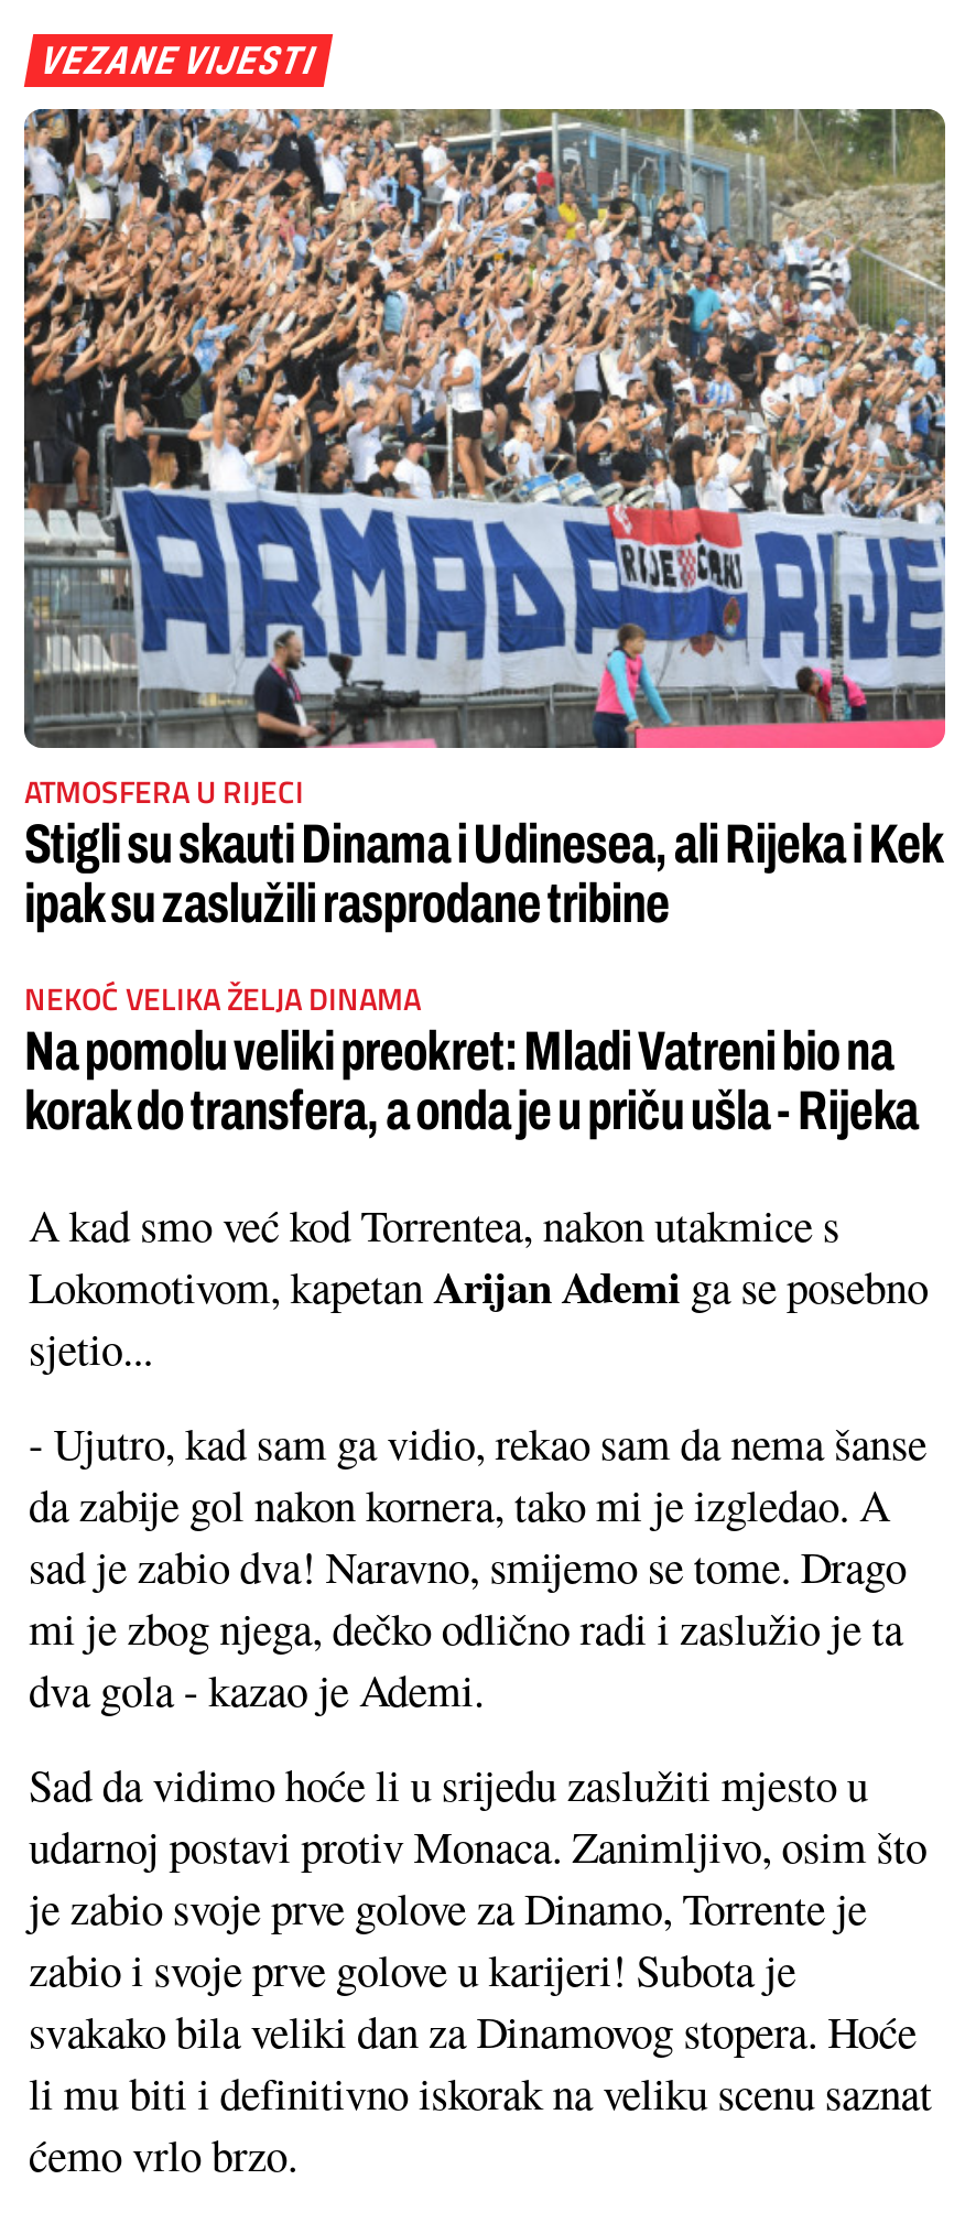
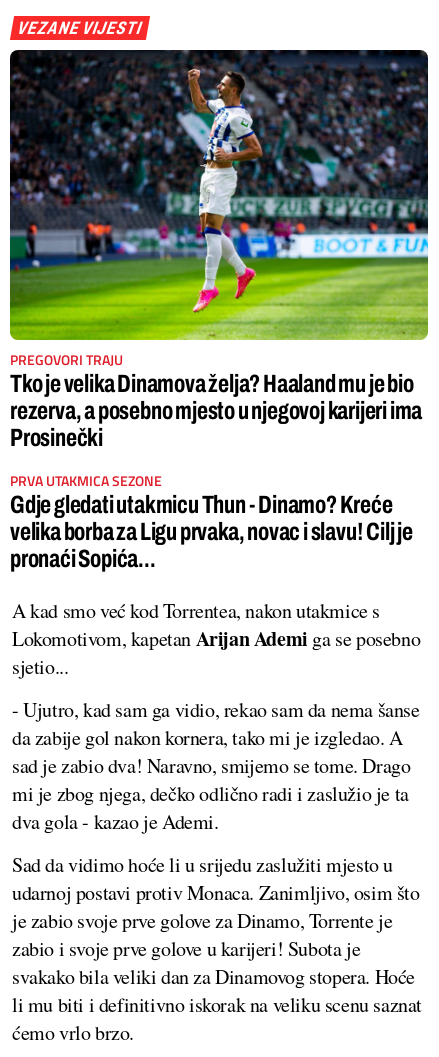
- [image]
- ATMOSFERA U RIJECI
- Stigli su skauti Dinama i Udinesea, ali Rijeka i Kek
- ipak su zaslužili rasprodane tribine
+ [image]
+ PREGOVORI TRAJU
+ Tko je velika Dinamova želja? Haaland mu je bio
+ rezerva, a posebno mjesto u njegovoj karijeri ima
+ Prosinečki

- NEKOĆ VELIKA ŽELJA DINAMA
- Na pomolu veliki preokret: Mladi Vatreni bio na
- korak do transfera, a onda je u priču ušla - Rijeka
+ PRVA UTAKMICA SEZONE
+ Gdje gledati utakmicu Thun - Dinamo? Kreće
+ velika borba za Ligu prvaka, novac i slavu! Cilj je
+ pronaći Sopića...
